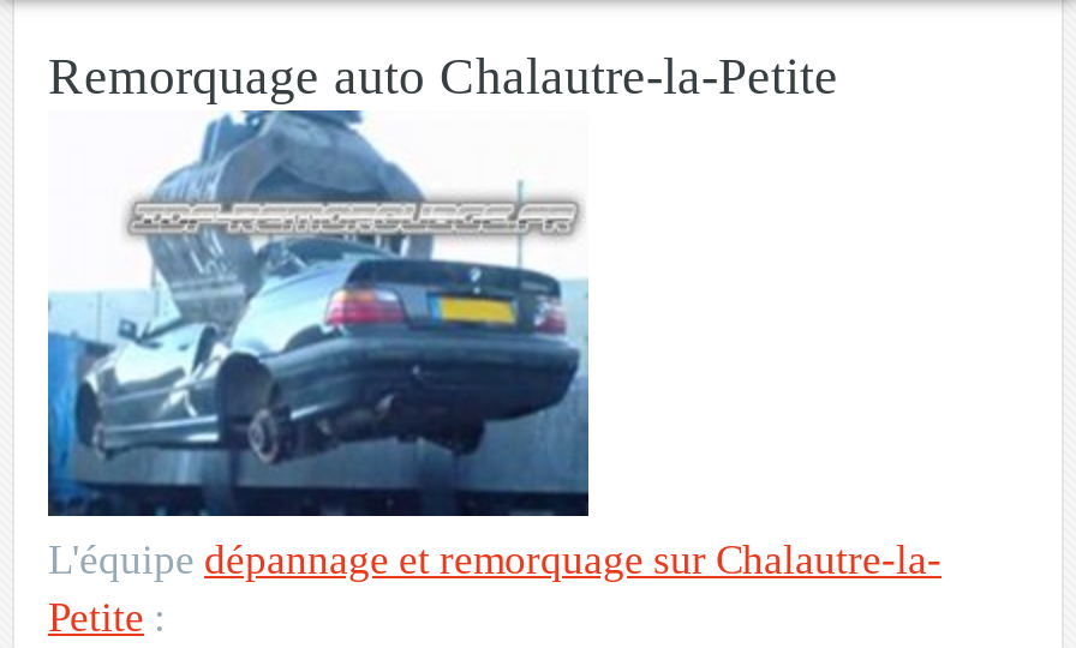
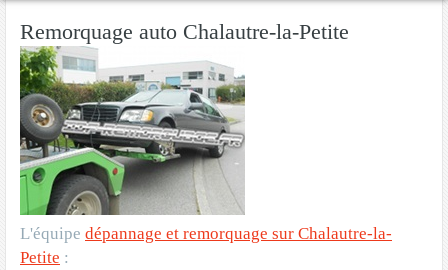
- [image]
+ [image]
